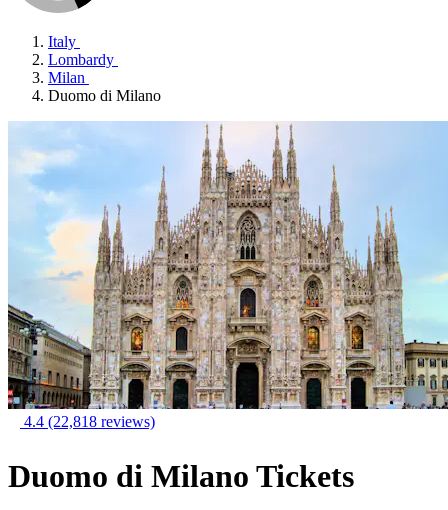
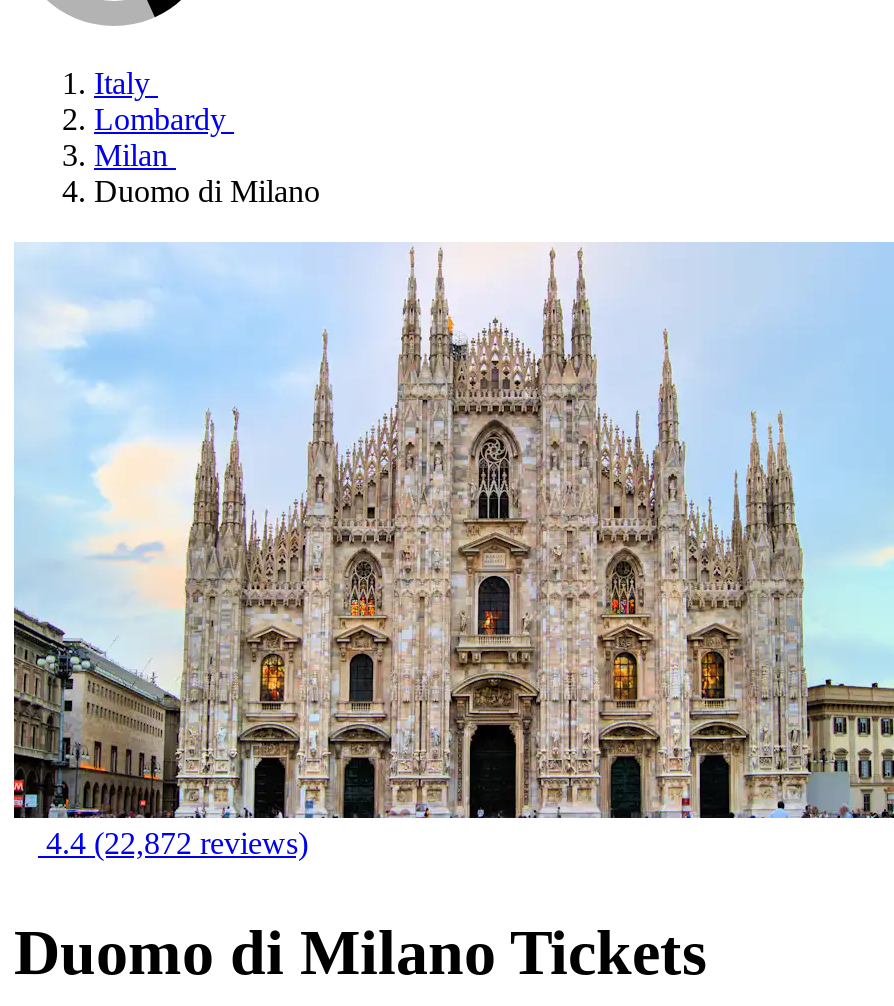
- 4.4 (22,818 reviews)
+ 4.4 (22,872 reviews)
